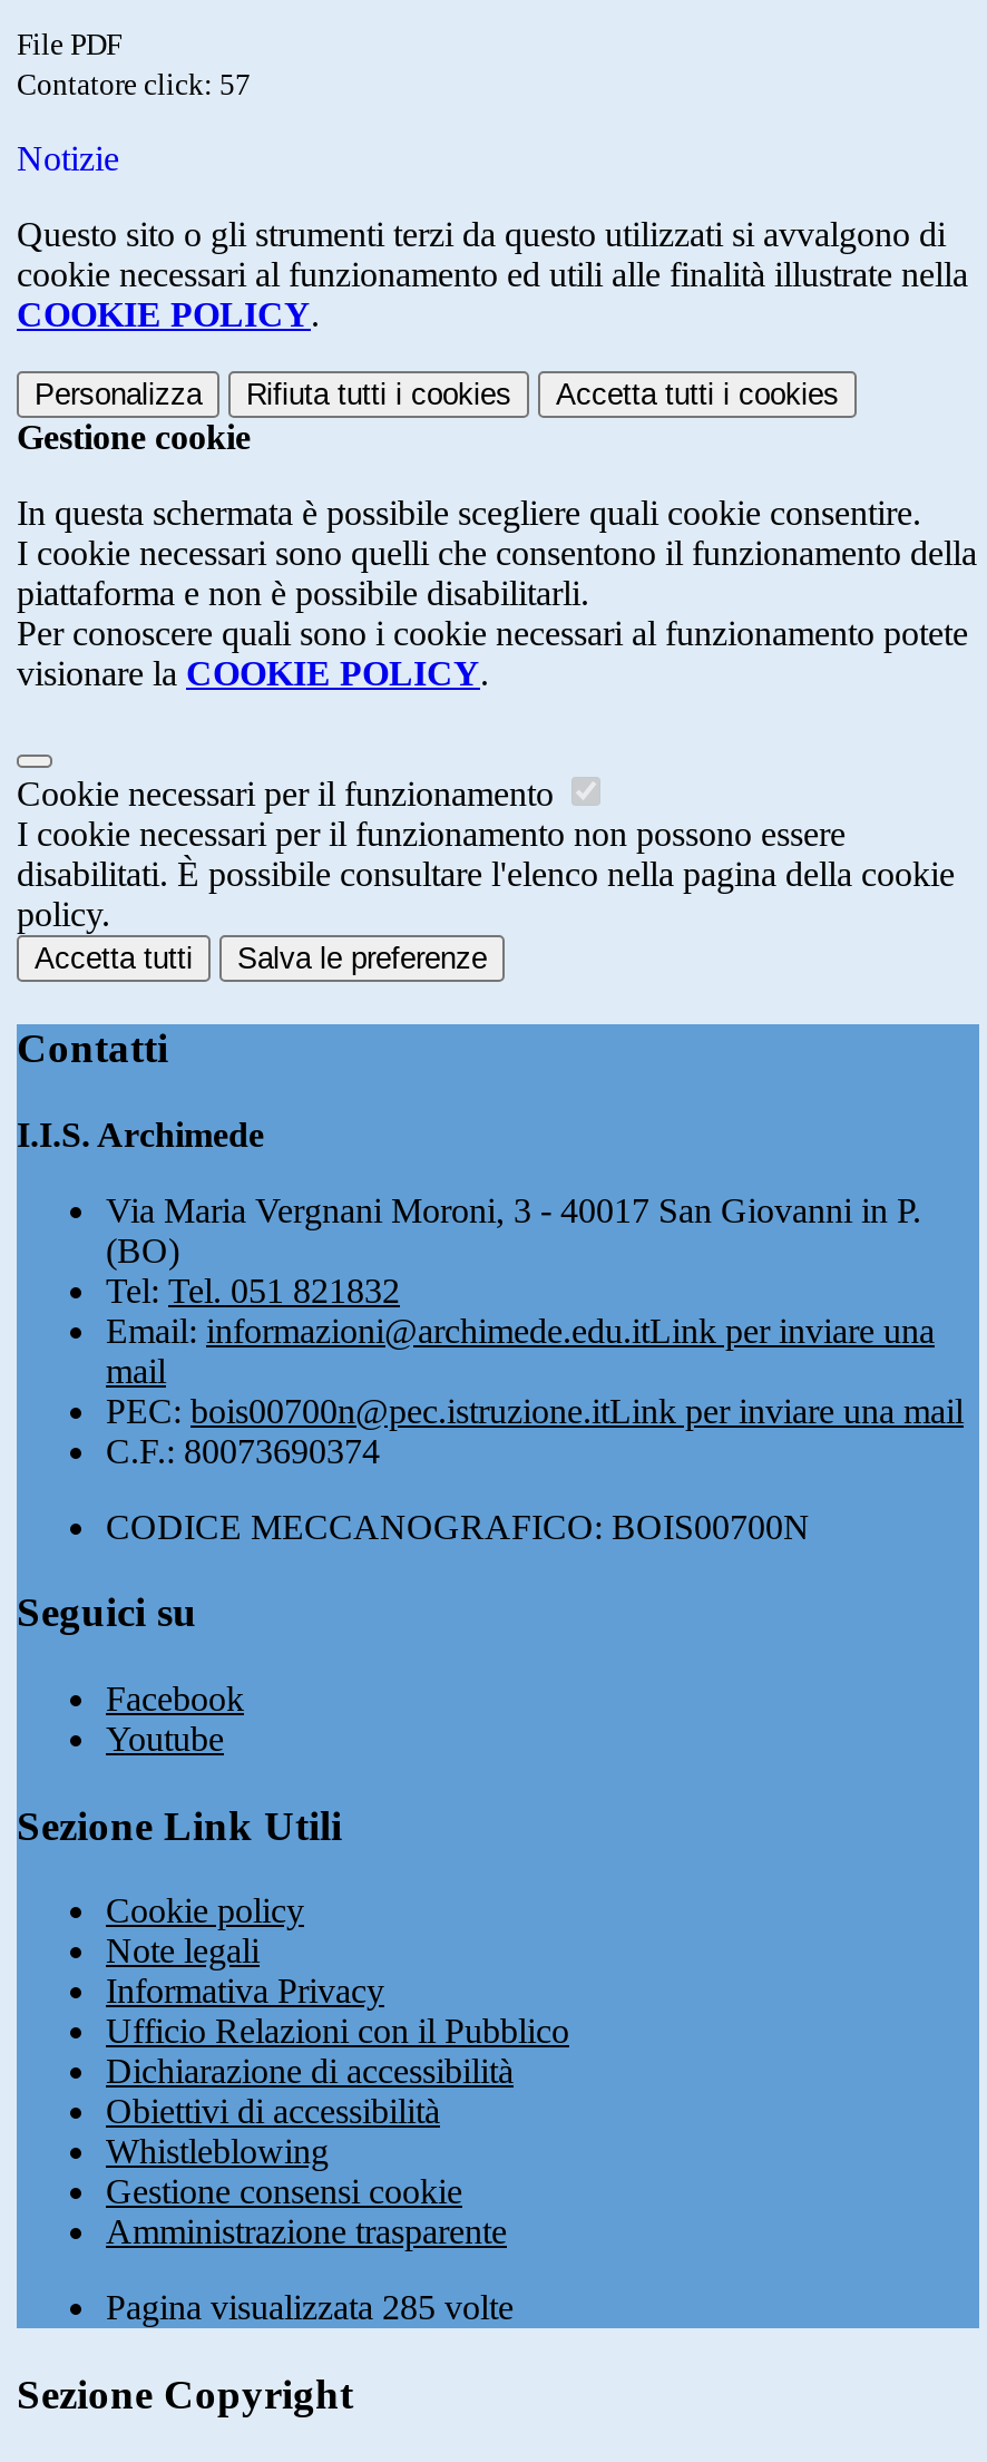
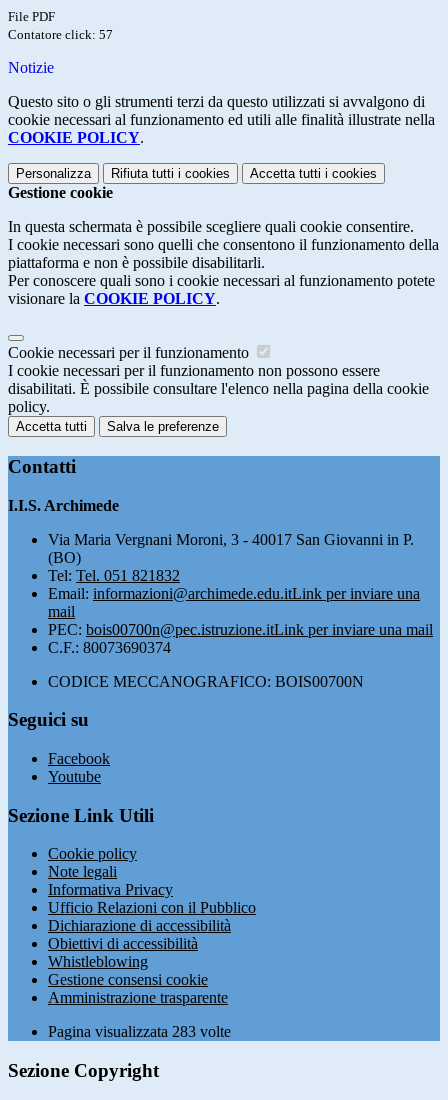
- Pagina visualizzata 285 volte
+ Pagina visualizzata 283 volte
